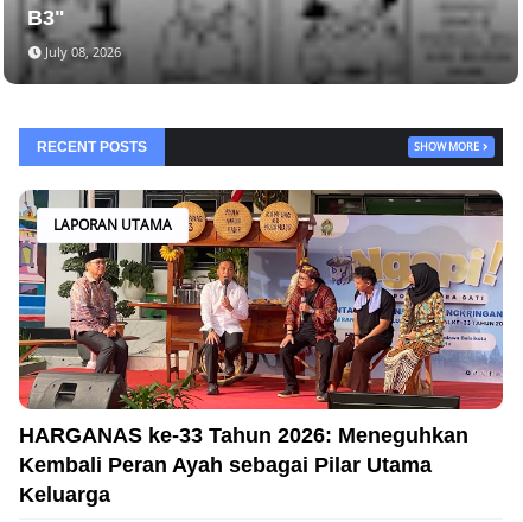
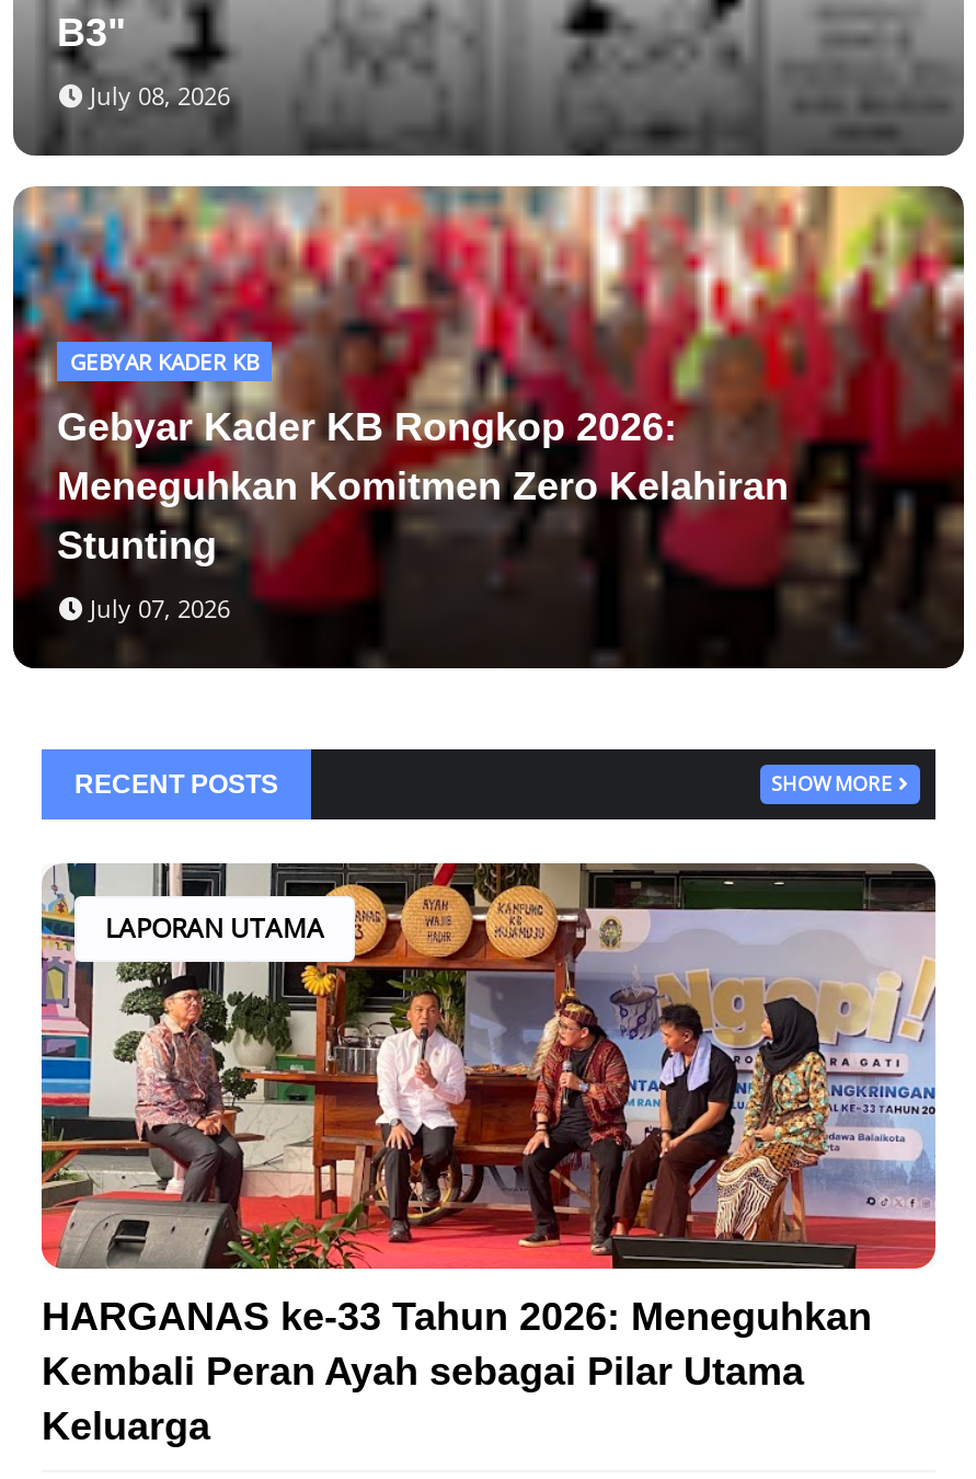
+ [image]
+ GEBYAR KADER KB
+ Gebyar Kader KB Rongkop 2026:
+ Meneguhkan Komitmen Zero Kelahiran
+ Stunting
+ July 07, 2026
